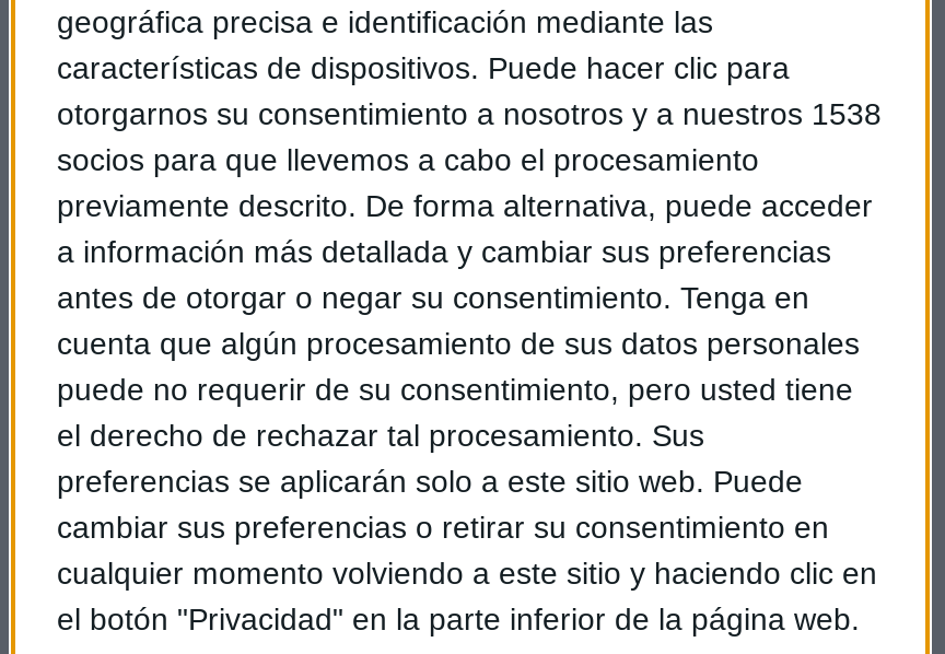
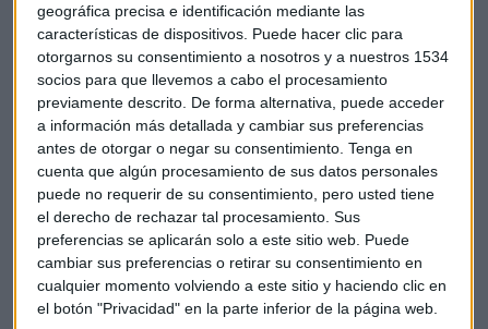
- otorgarnos su consentimiento a nosotros y a nuestros 1538
+ otorgarnos su consentimiento a nosotros y a nuestros 1534
